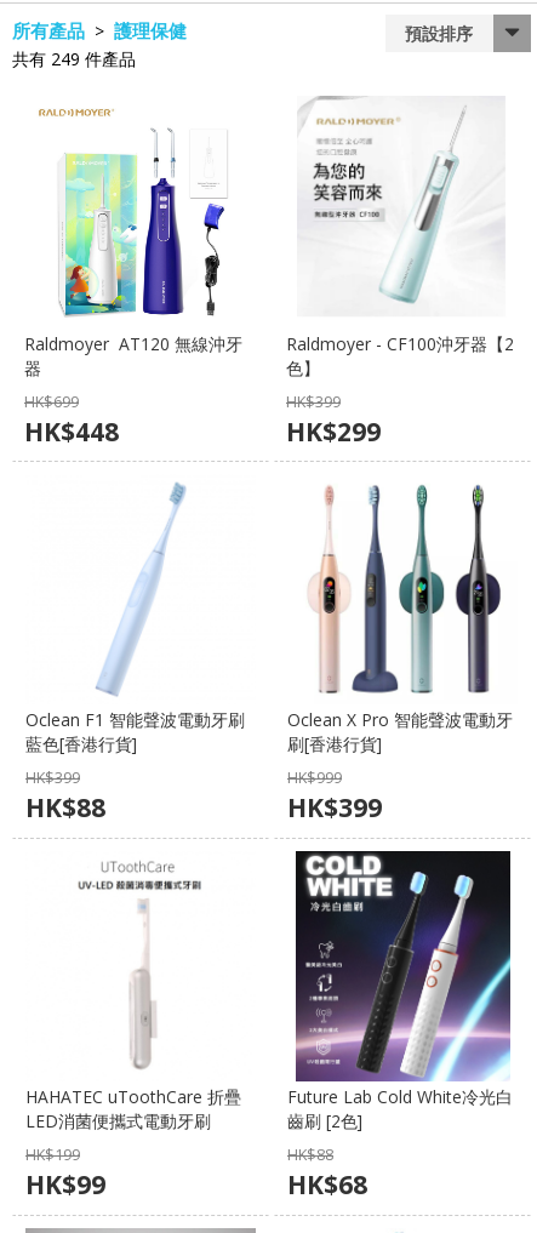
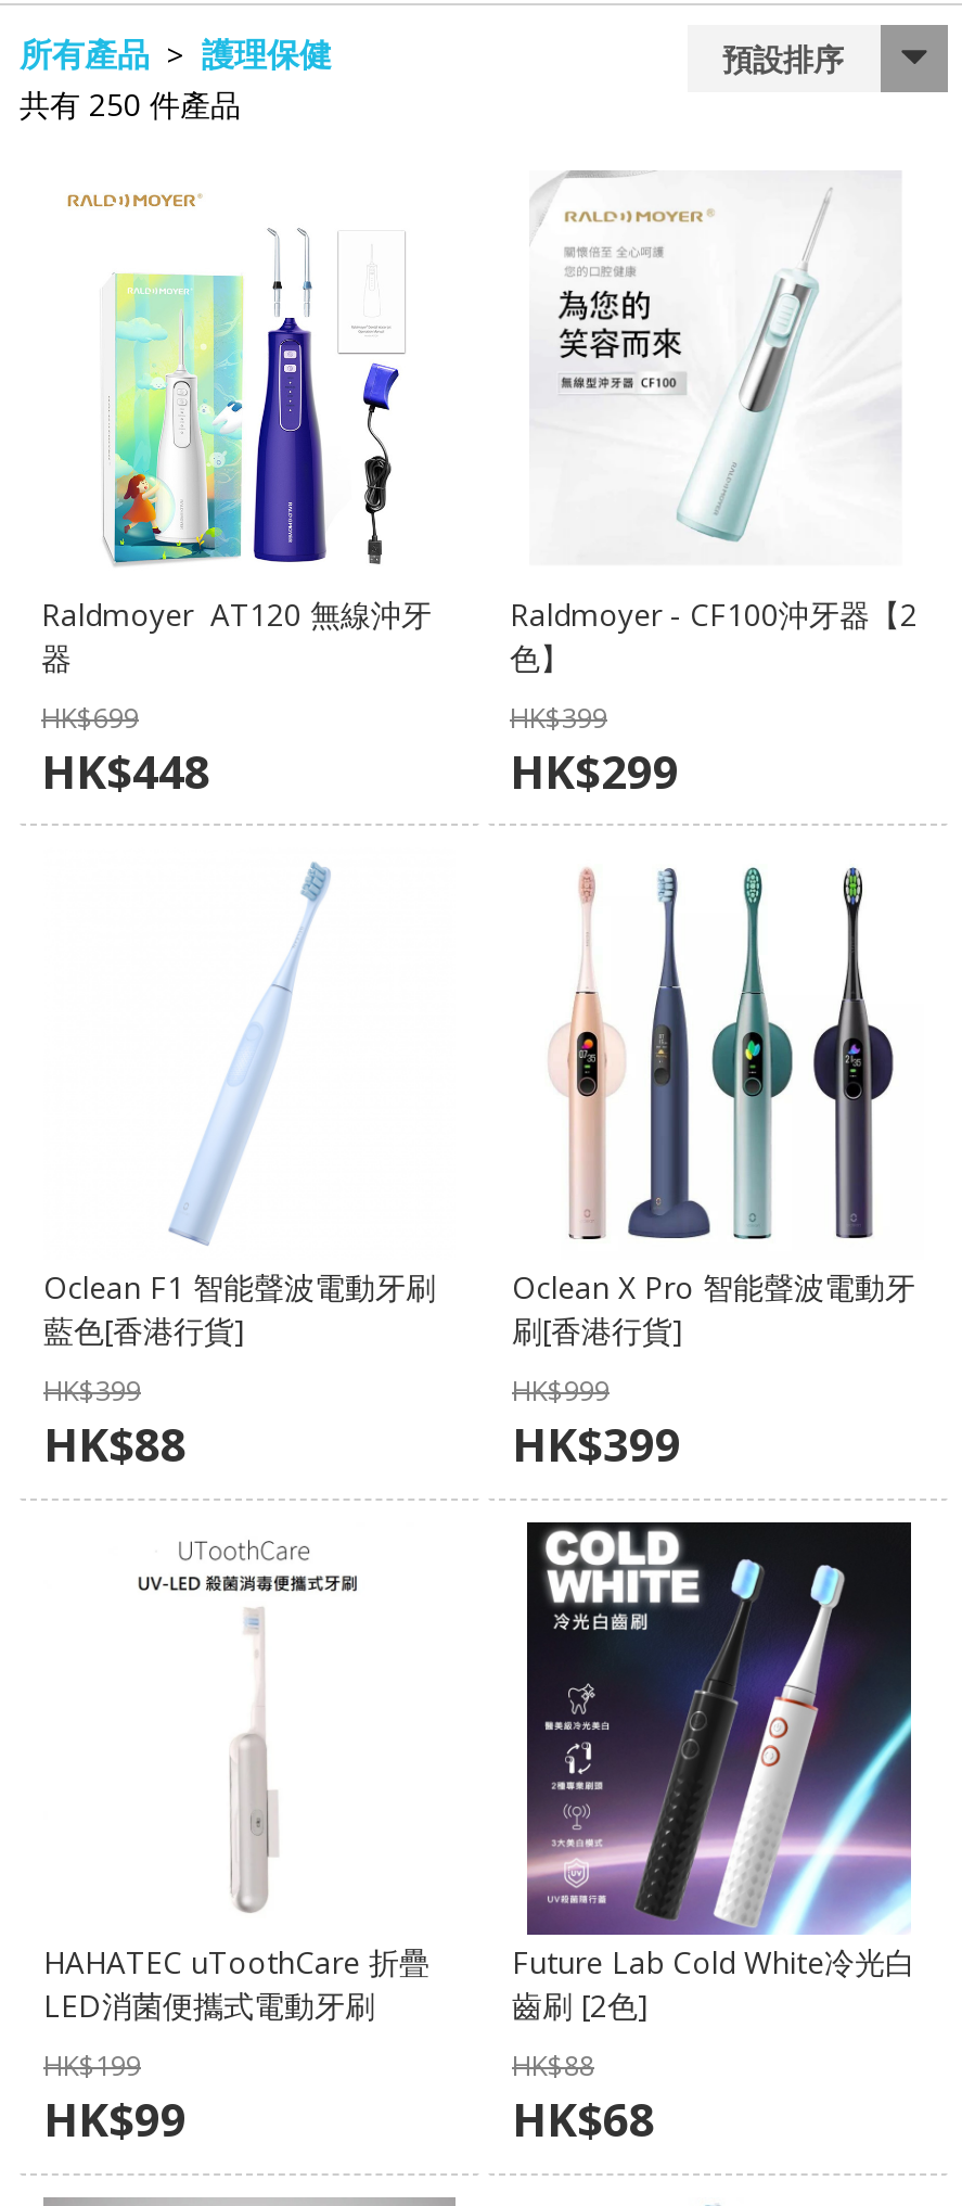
- 共有249件產品
+ 共有250件產品
